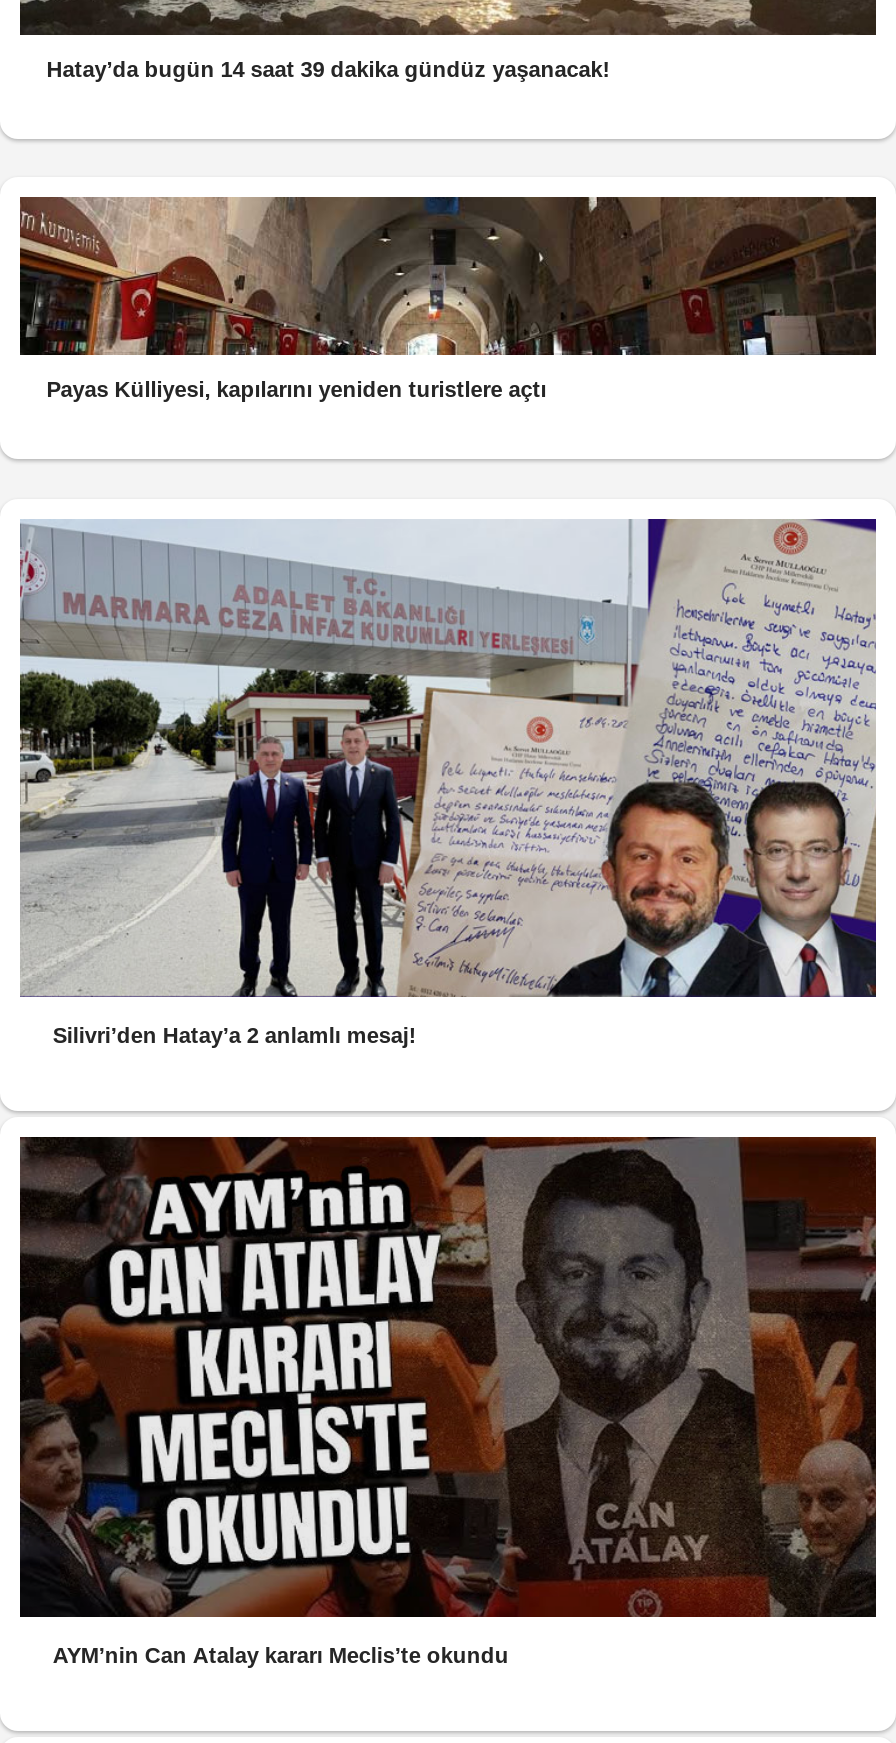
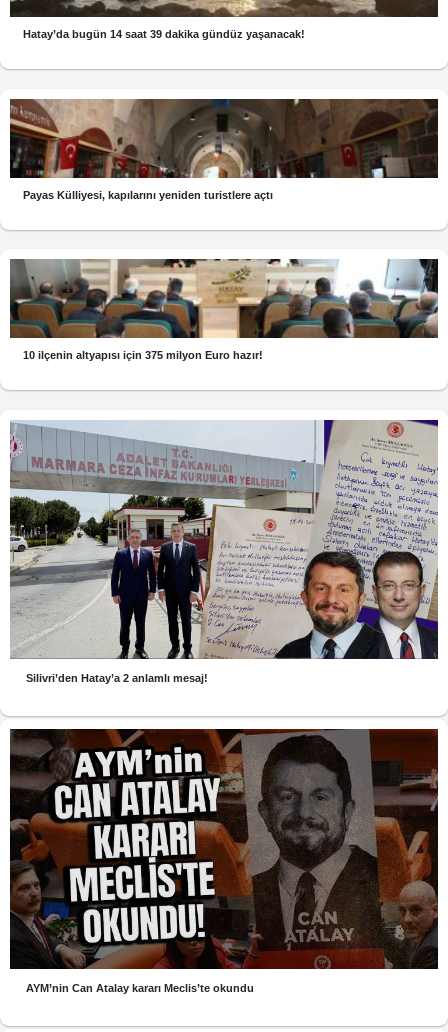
+ [image]
+ 10 ilçenin altyapısı için 375 milyon Euro hazır!
